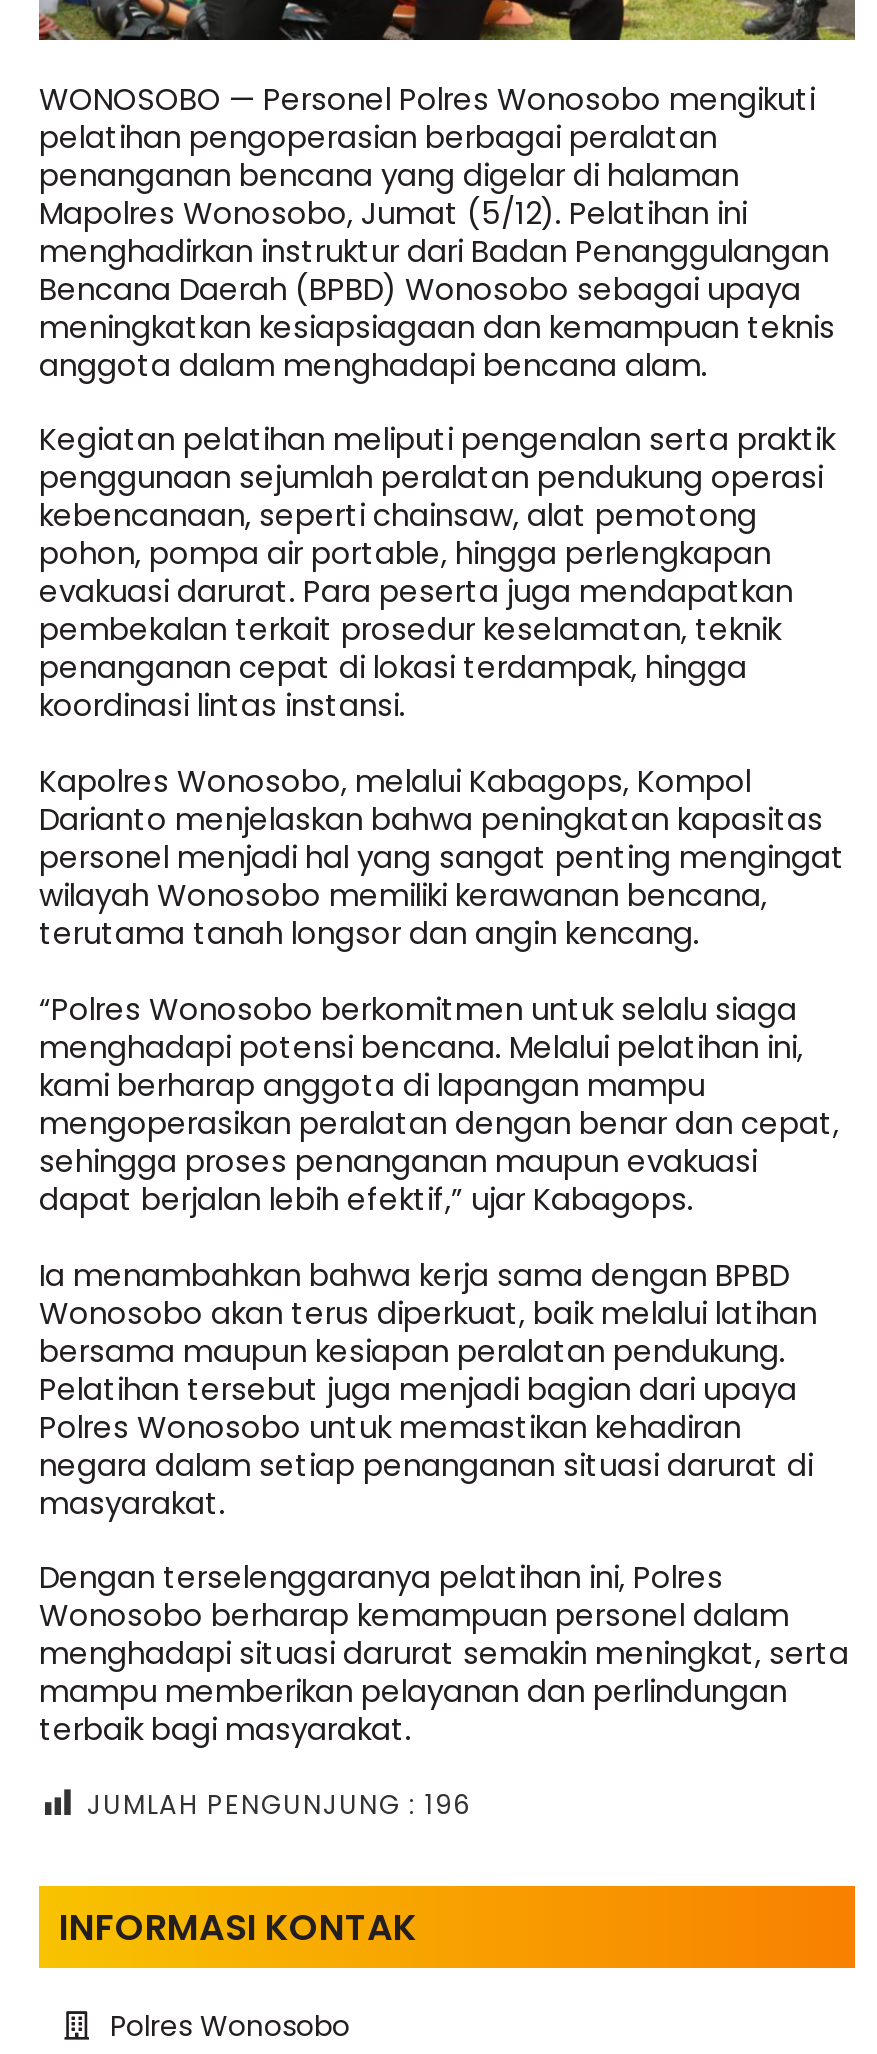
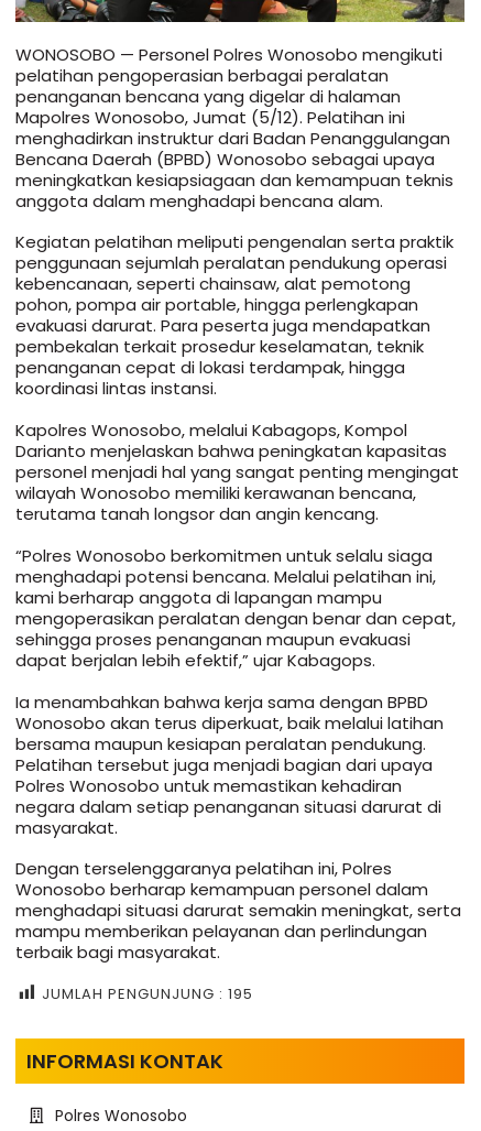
- JUMLAH PENGUNJUNG : 196
+ JUMLAH PENGUNJUNG : 195
